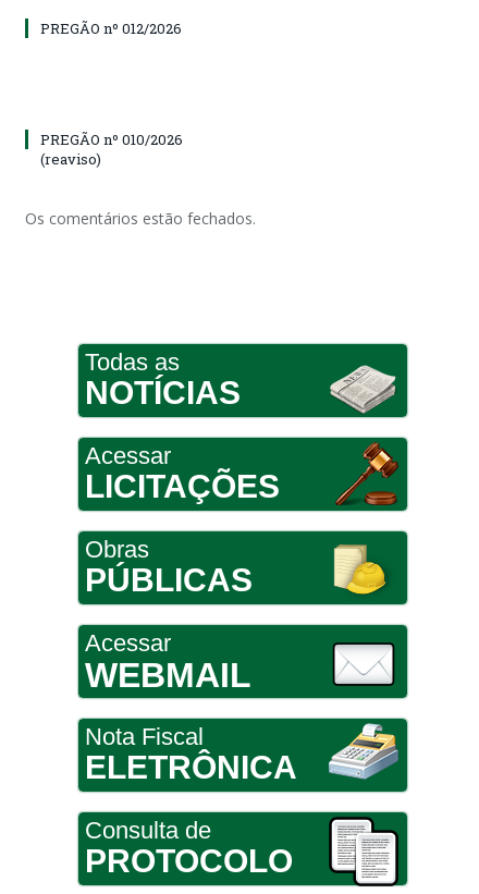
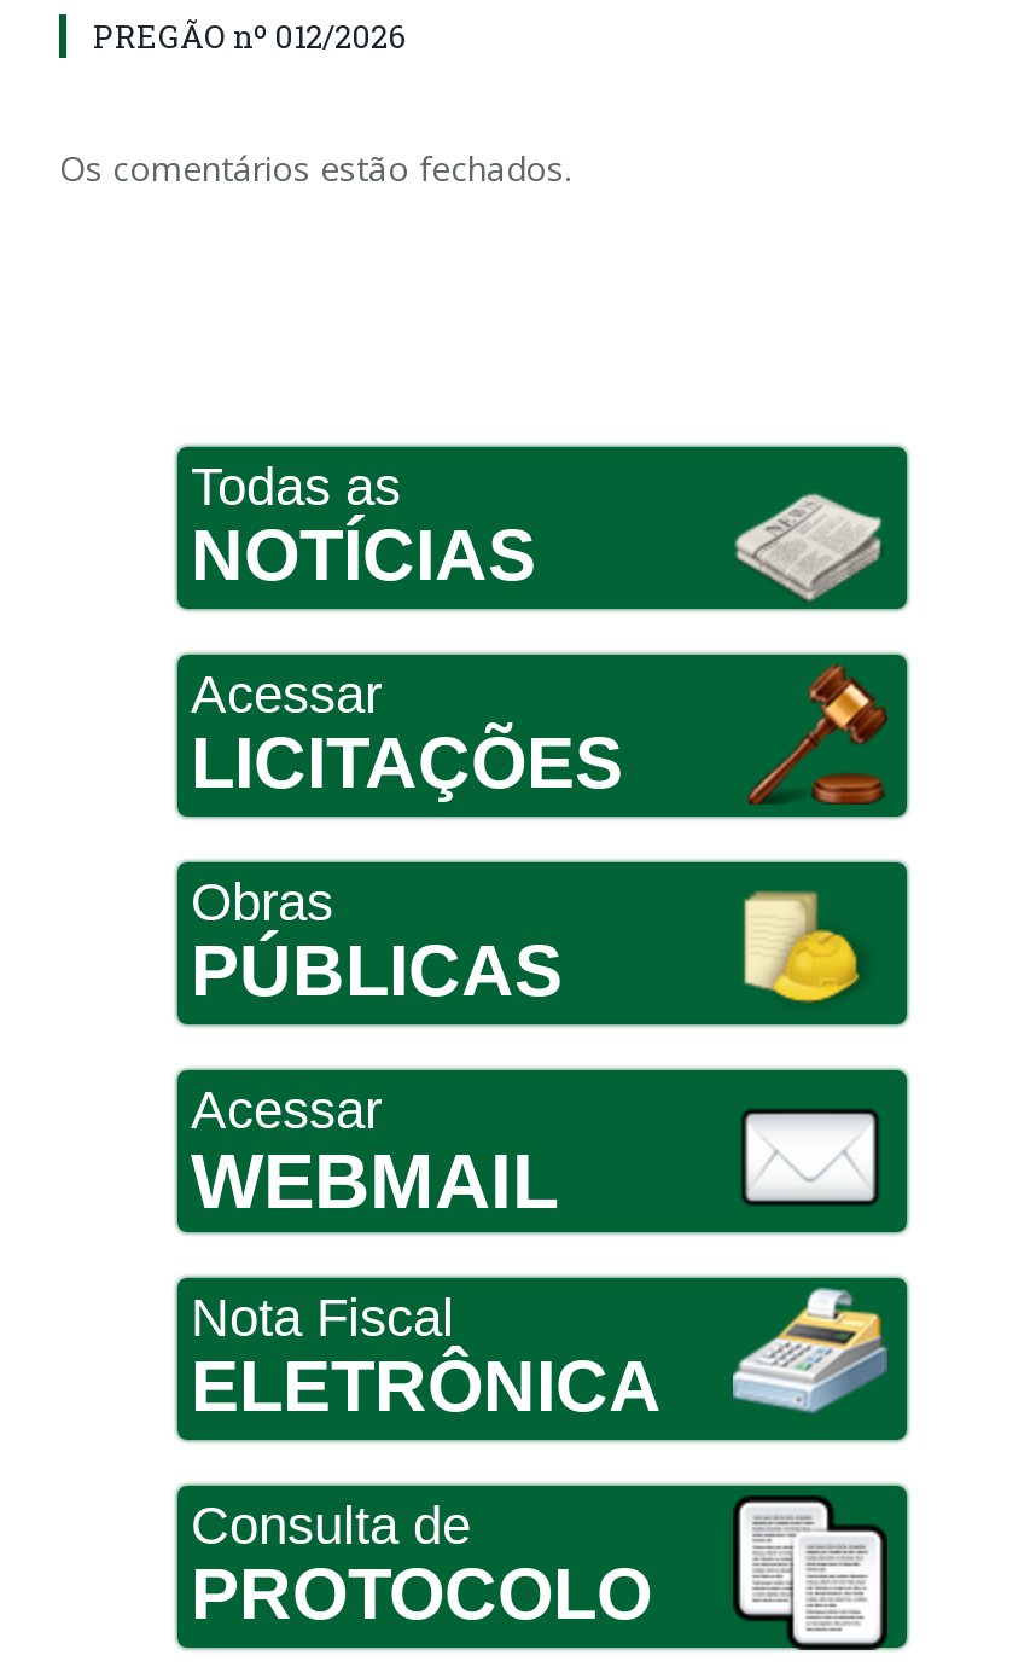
- PREGÃO nº 010/2026
- (reaviso)
